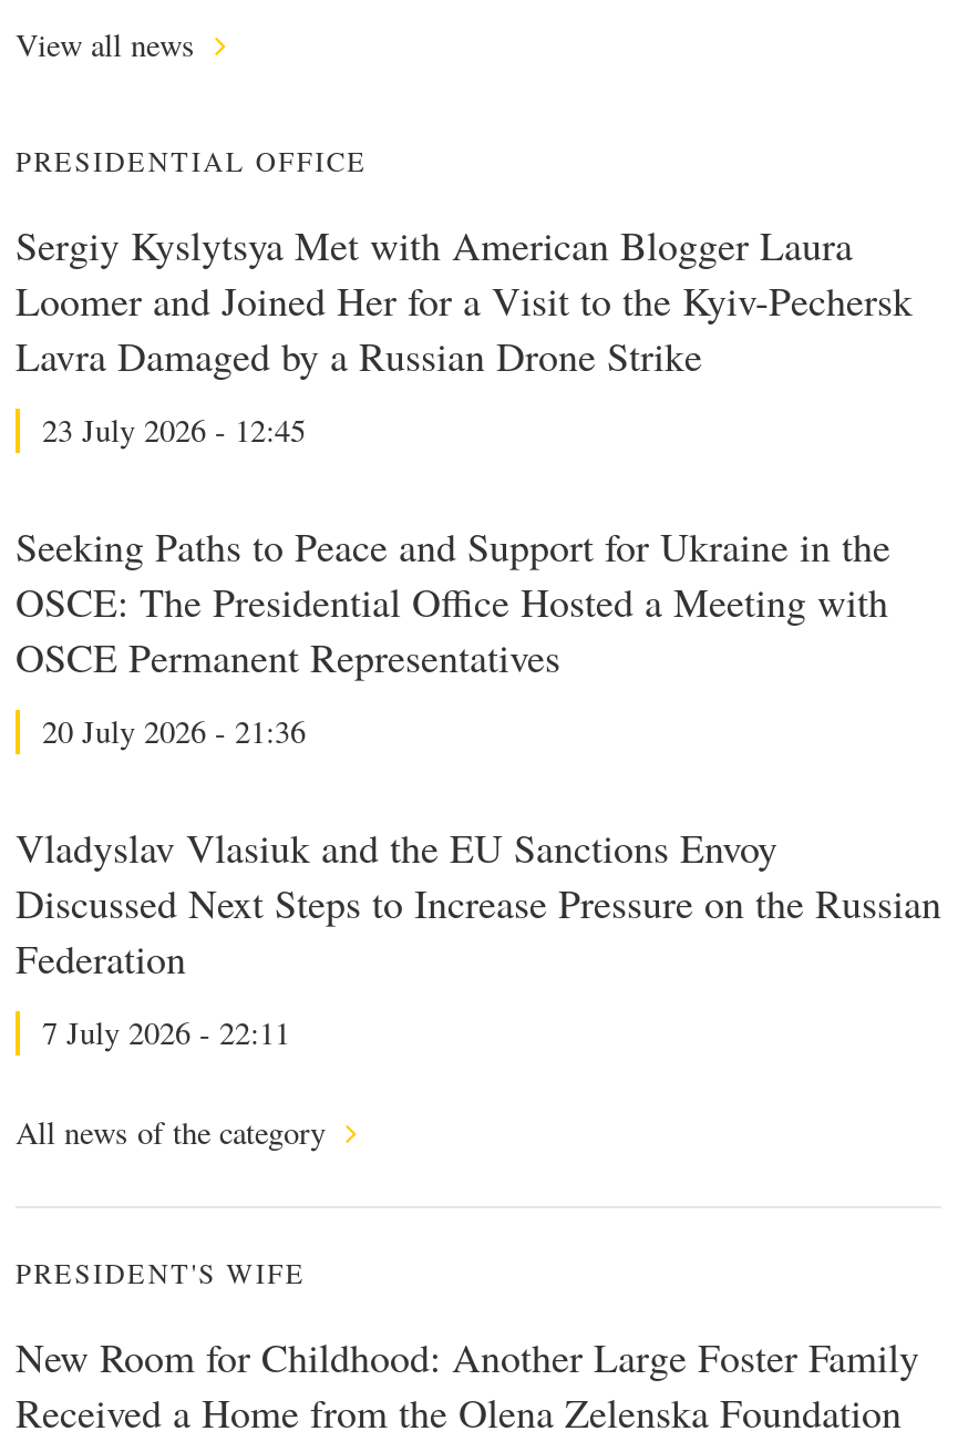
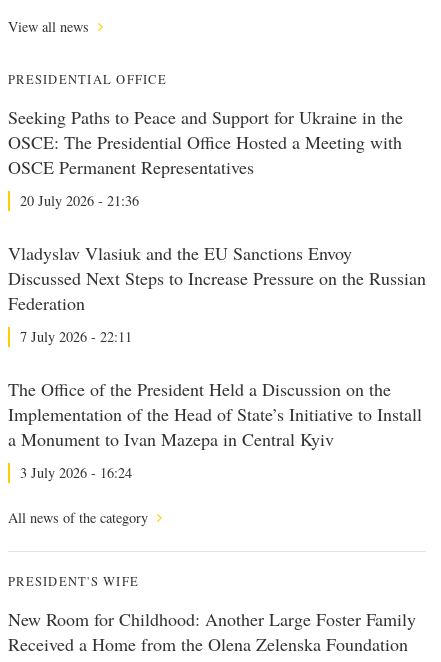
- Sergiy Kyslytsya Met with American Blogger Laura
- Loomer and Joined Her for a Visit to the Kyiv-Pechersk
- Lavra Damaged by a Russian Drone Strike
- 23 July 2026 - 12:45

moved up: Seeking Paths to Peace and Support for Ukraine in the | OSCE: The Presidential Office Hosted a Meeting with | OSCE Permanent Representatives | 20 July 2026 - 21:36 | Vladyslav Vlasiuk and the EU Sanctions Envoy | Discussed Next Steps to Increase Pressure on the Russian | Federation | 7 July 2026 - 22:11

+ The Office of the President Held a Discussion on the
+ Implementation of the Head of State’s Initiative to Install
+ a Monument to Ivan Mazepa in Central Kyiv
+ 3 July 2026 - 16:24
